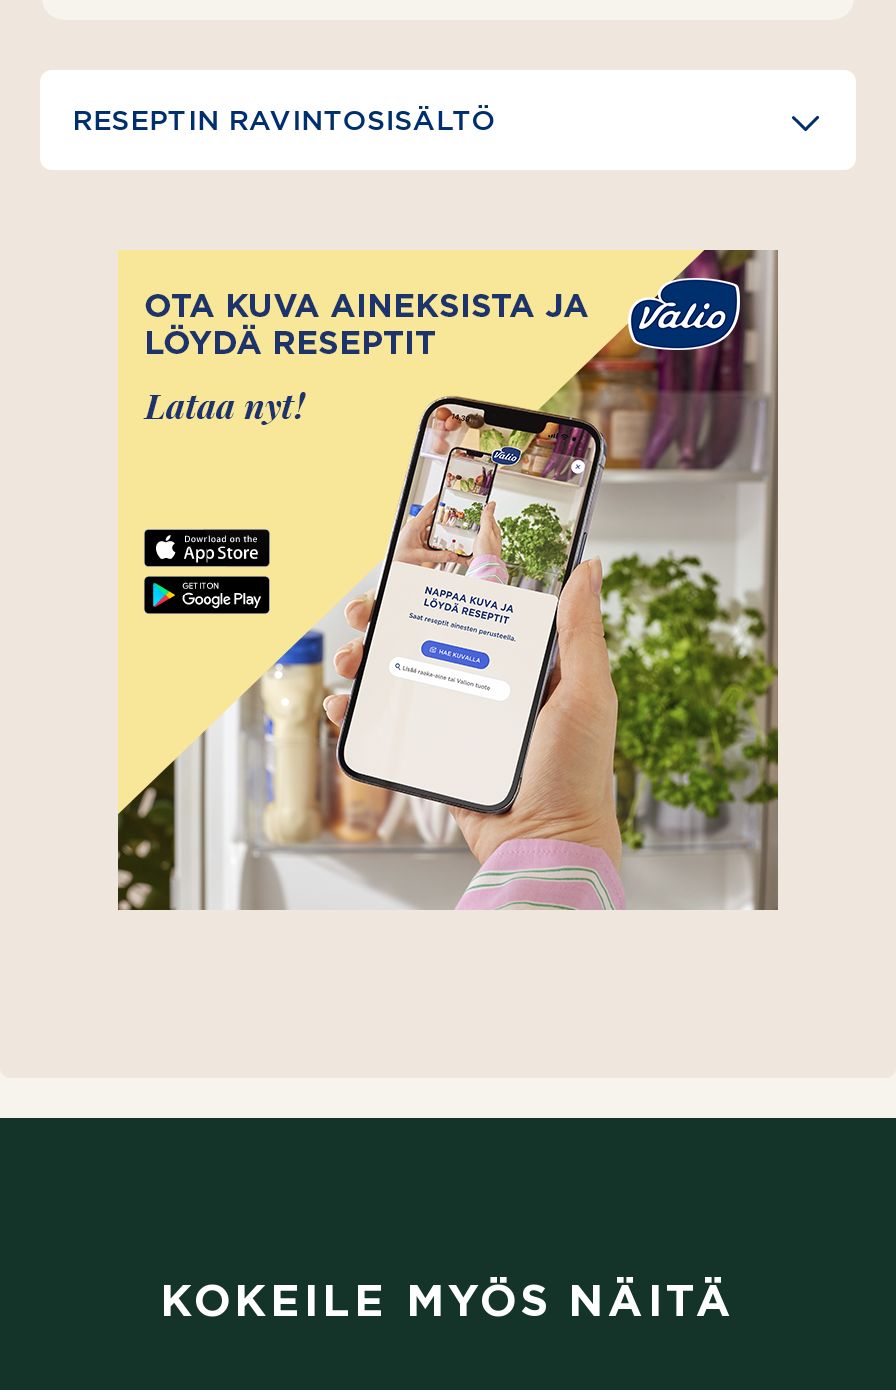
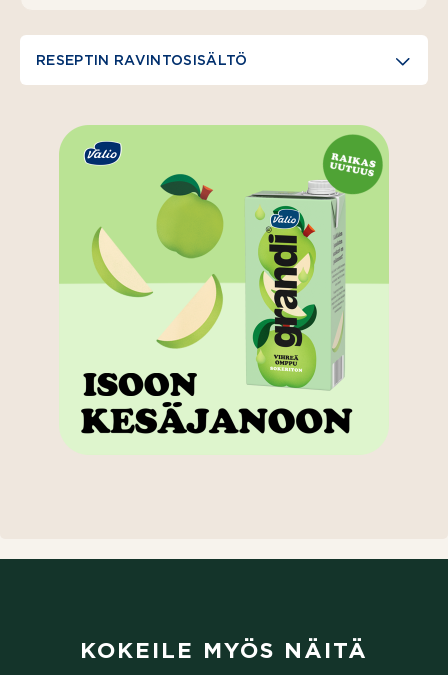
- [image]
+ [image]
